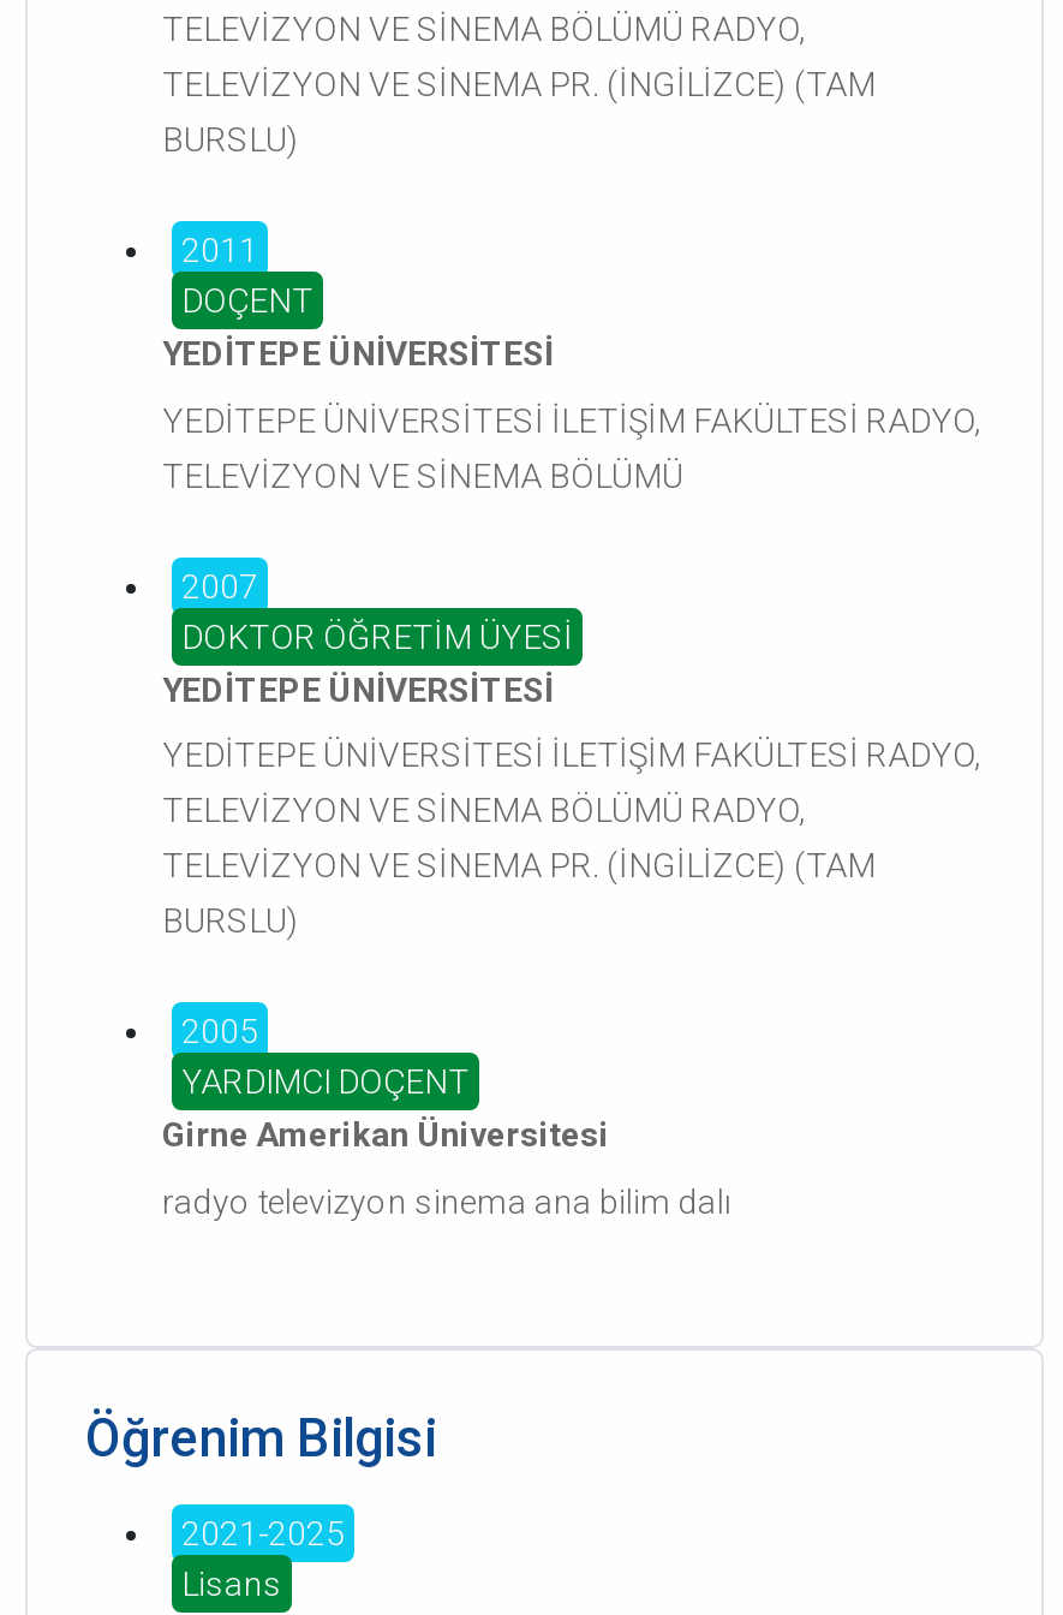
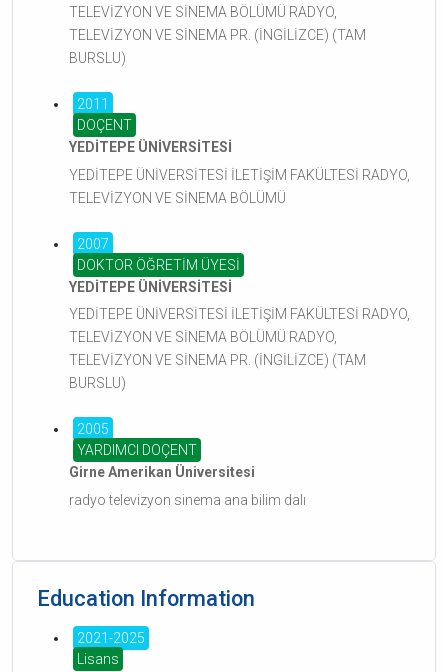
- Öğrenim Bilgisi
+ Education Information
